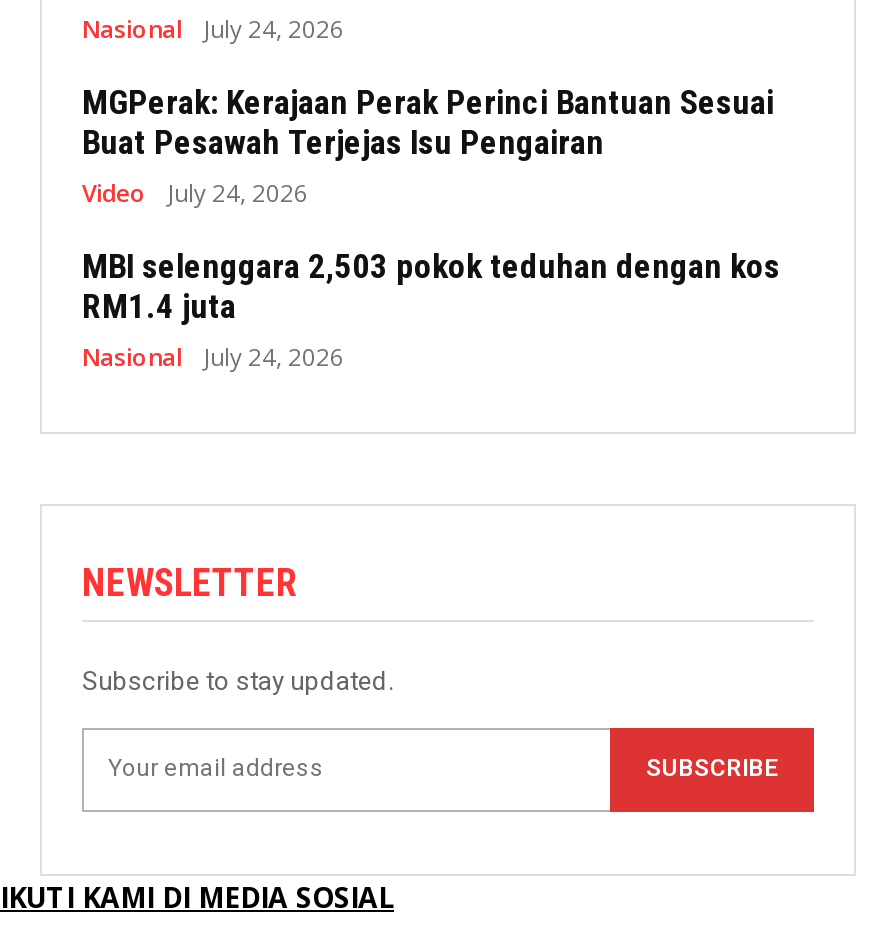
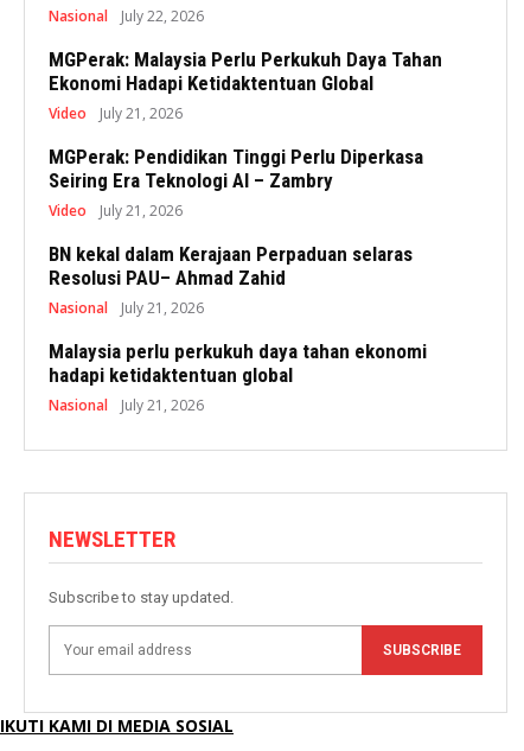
- Nasional July 24, 2026
+ Nasional July 22, 2026

- MGPerak: Kerajaan Perak Perinci Bantuan Sesuai
- Buat Pesawah Terjejas Isu Pengairan
+ MGPerak: Malaysia Perlu Perkukuh Daya Tahan
+ Ekonomi Hadapi Ketidaktentuan Global

- July 24, 2026
- MBI selenggara 2,503 pokok teduhan dengan kos
- RM1.4 juta
+ July 21, 2026
+ MGPerak: Pendidikan Tinggi Perlu Diperkasa
+ Seiring Era Teknologi AI – Zambry
+ Video
+ July 21, 2026
+ BN kekal dalam Kerajaan Perpaduan selaras
+ Resolusi PAU– Ahmad Zahid

- July 24, 2026
+ July 21, 2026
+ Malaysia perlu perkukuh daya tahan ekonomi
+ hadapi ketidaktentuan global
+ Nasional
+ July 21, 2026
